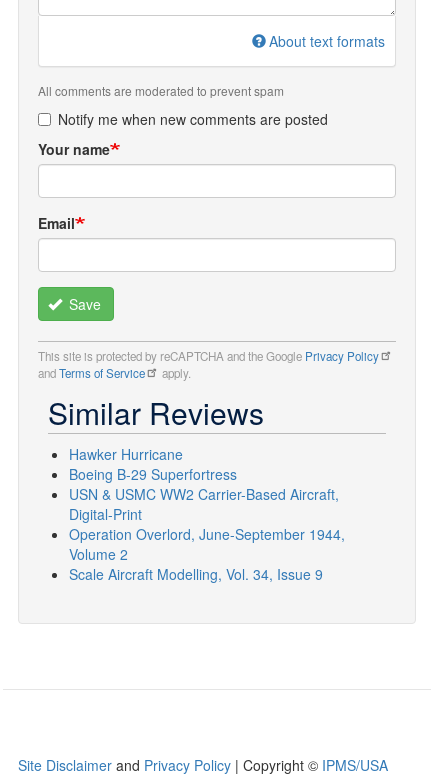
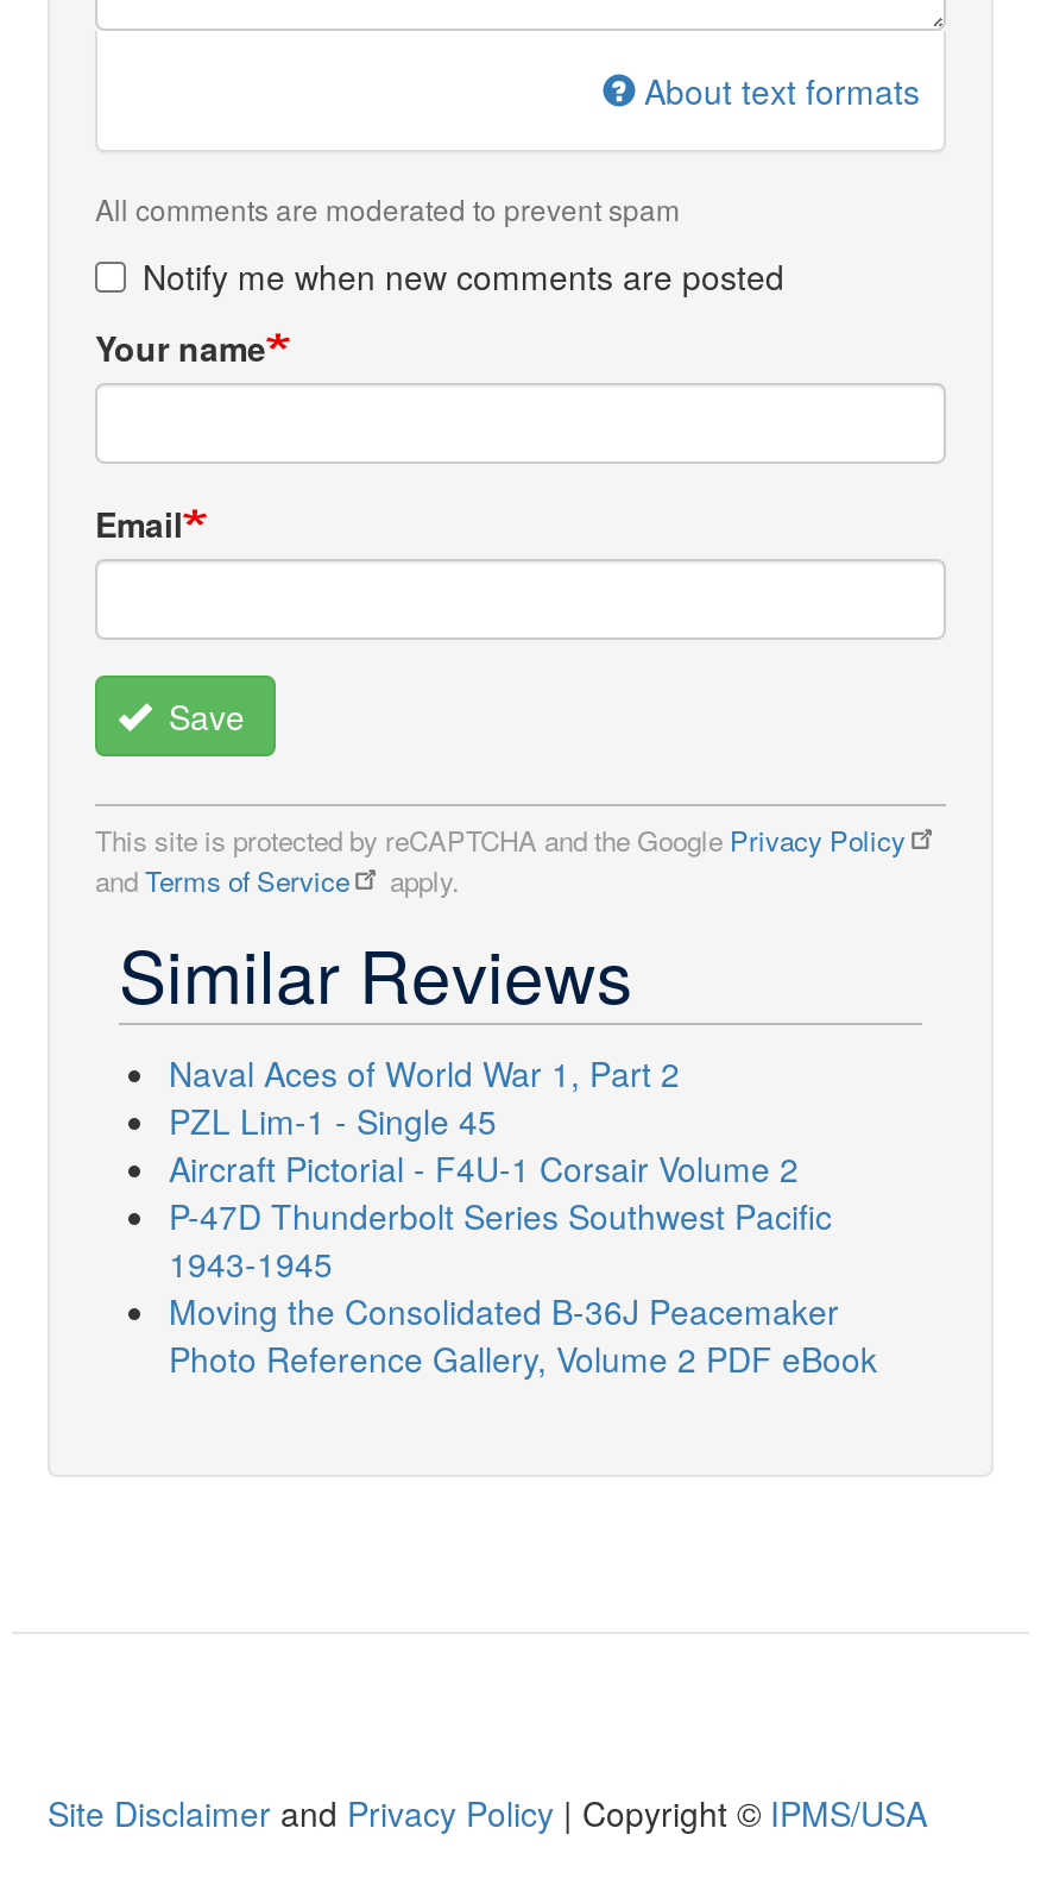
- Hawker Hurricane
- Boeing B-29 Superfortress
- USN & USMC WW2 Carrier-Based Aircraft,
- Digital-Print
- Operation Overlord, June-September 1944,
- Volume 2
- Scale Aircraft Modelling, Vol. 34, Issue 9
+ Naval Aces of World War 1, Part 2
+ PZL Lim-1 - Single 45
+ Aircraft Pictorial - F4U-1 Corsair Volume 2
+ P-47D Thunderbolt Series Southwest Pacific
+ 1943-1945
+ Moving the Consolidated B-36J Peacemaker
+ Photo Reference Gallery, Volume 2 PDF eBook
